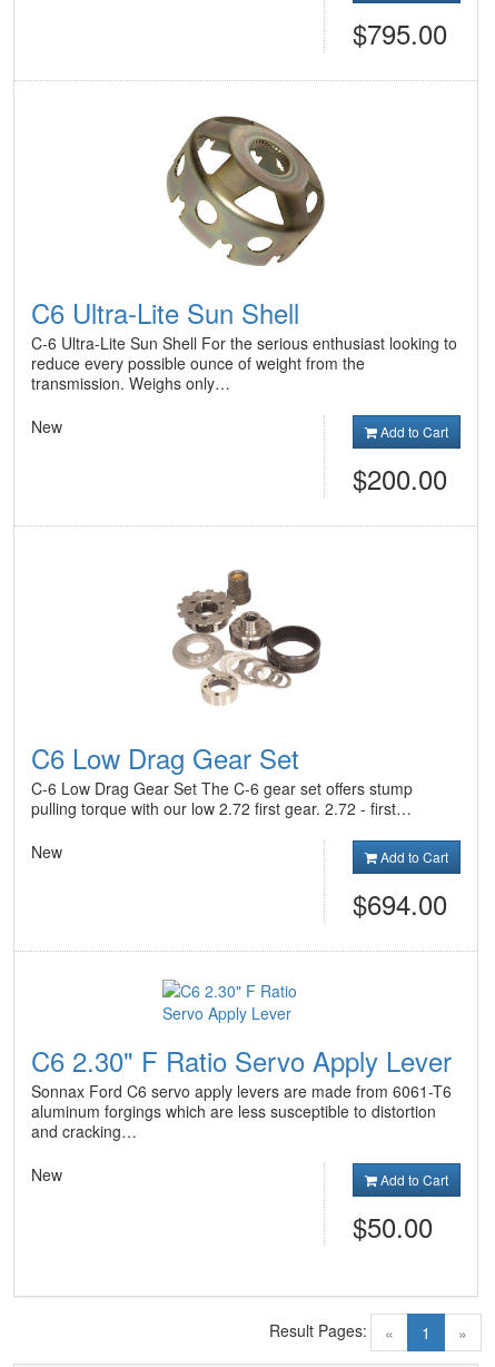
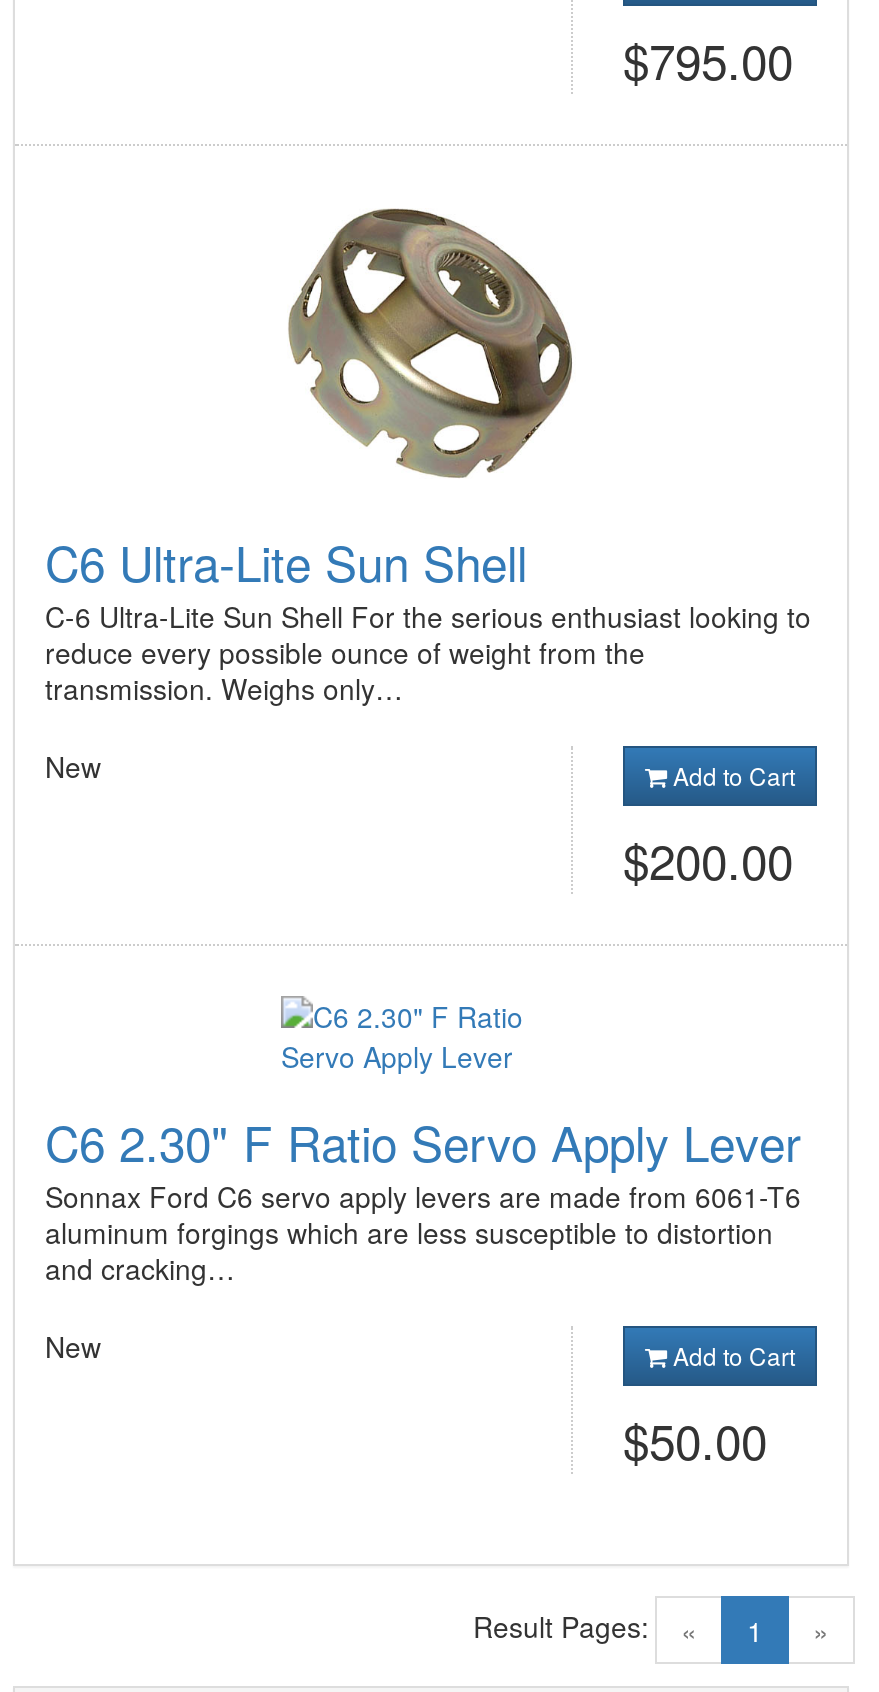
- [image]
- C6 Low Drag Gear Set
- C-6 Low Drag Gear Set The C-6 gear set offers stump
- pulling torque with our low 2.72 first gear. 2.72 - first…
- New
- Add to Cart
- $694.00
